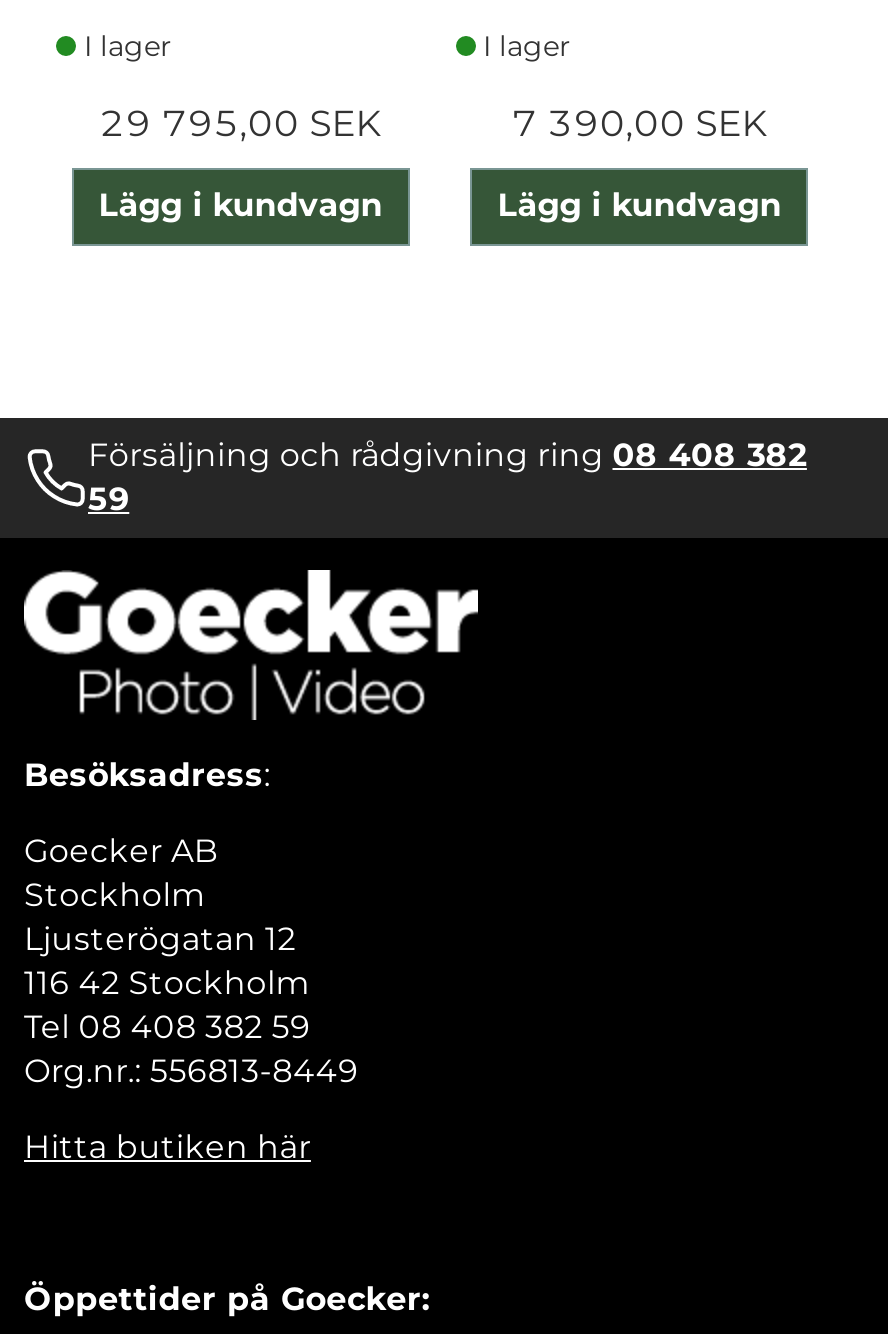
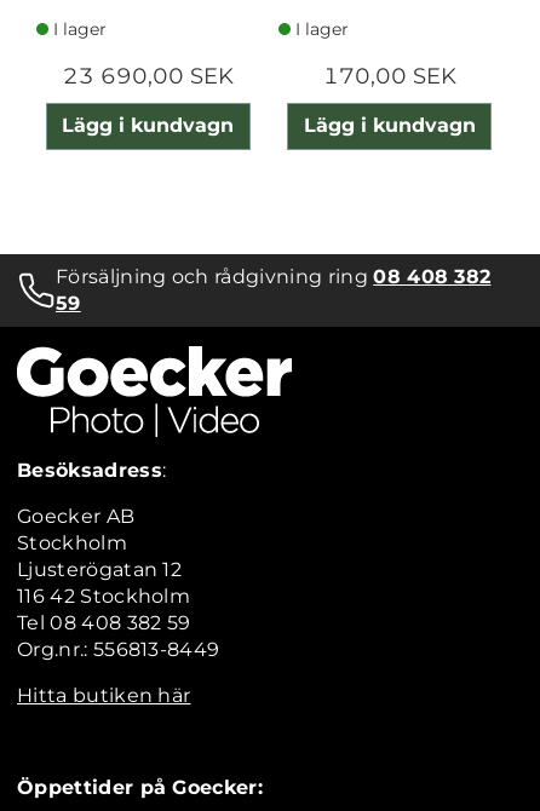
- 29 795,00 SEK
+ 23 690,00 SEK

- 7 390,00 SEK
+ 170,00 SEK
